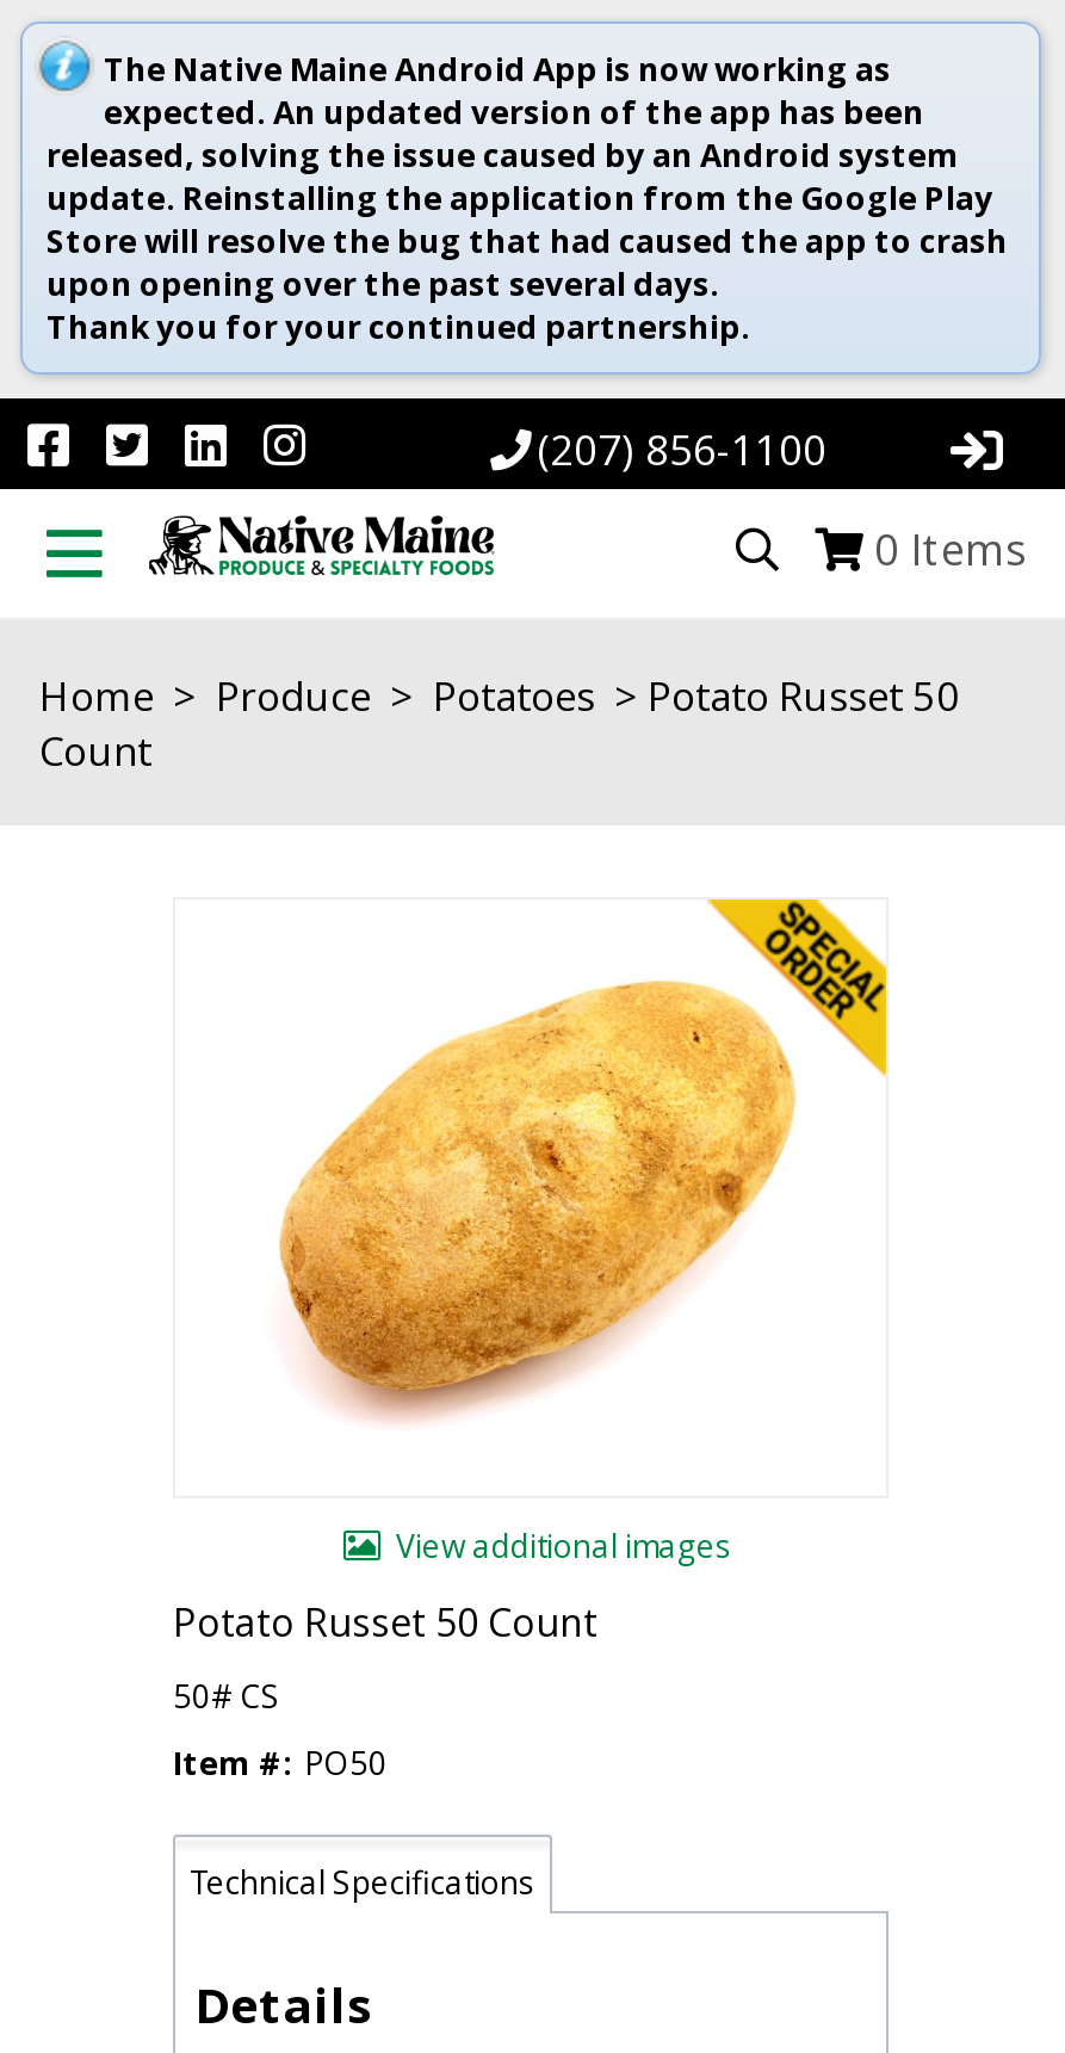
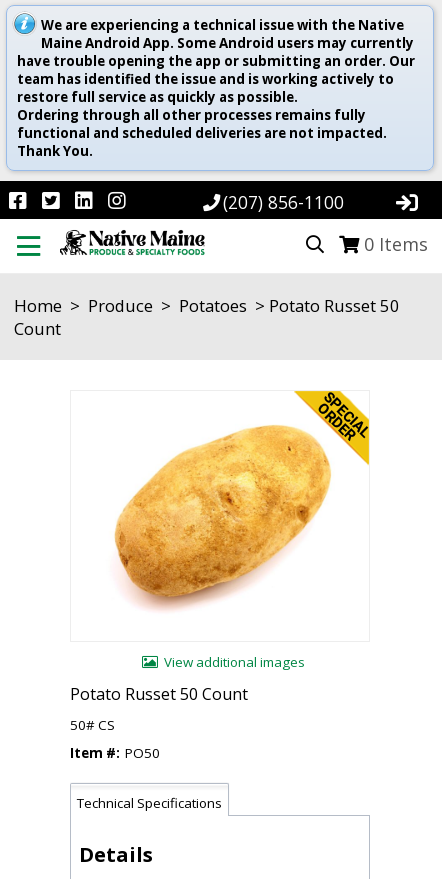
- The Native Maine Android App is now working as
- expected. An updated version of the app has been
- released, solving the issue caused by an Android system
- update. Reinstalling the application from the Google Play
- Store will resolve the bug that had caused the app to crash
- upon opening over the past several days.
- Thank you for your continued partnership.
+ We are experiencing a technical issue with the Native
+ Maine Android App. Some Android users may currently
+ have trouble opening the app or submitting an order. Our
+ team has identified the issue and is working actively to
+ restore full service as quickly as possible.
+ Ordering through all other processes remains fully
+ functional and scheduled deliveries are not impacted.
+ Thank You.
